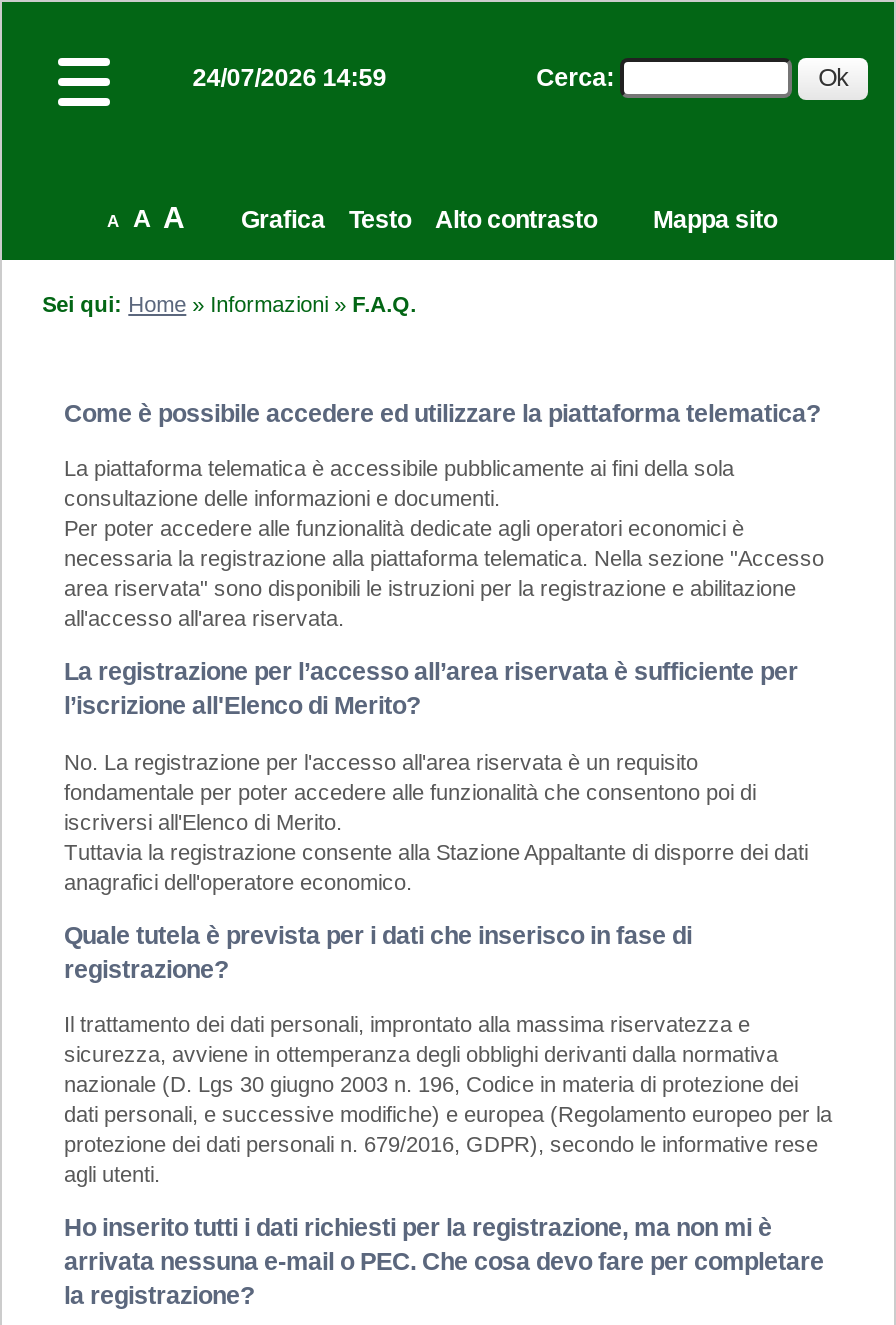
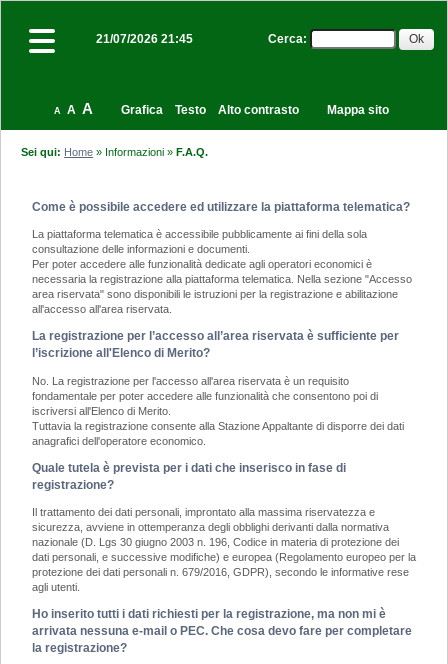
- 24/07/2026 14:59
+ 21/07/2026 21:45
